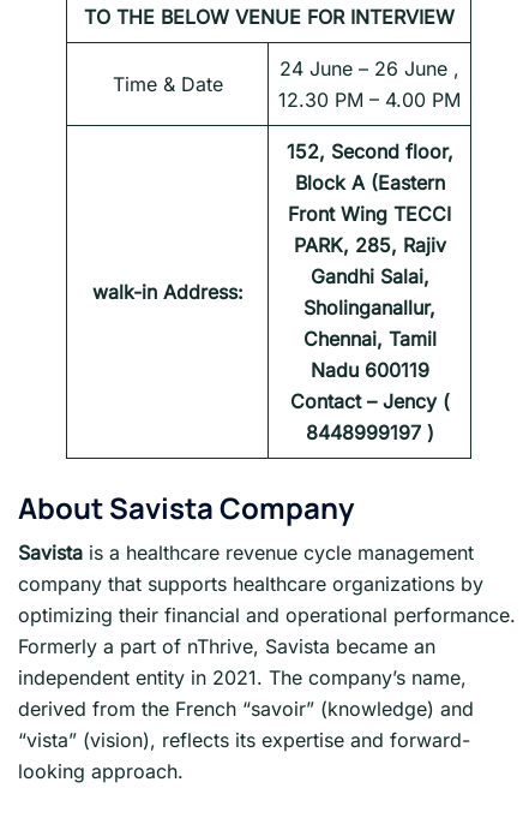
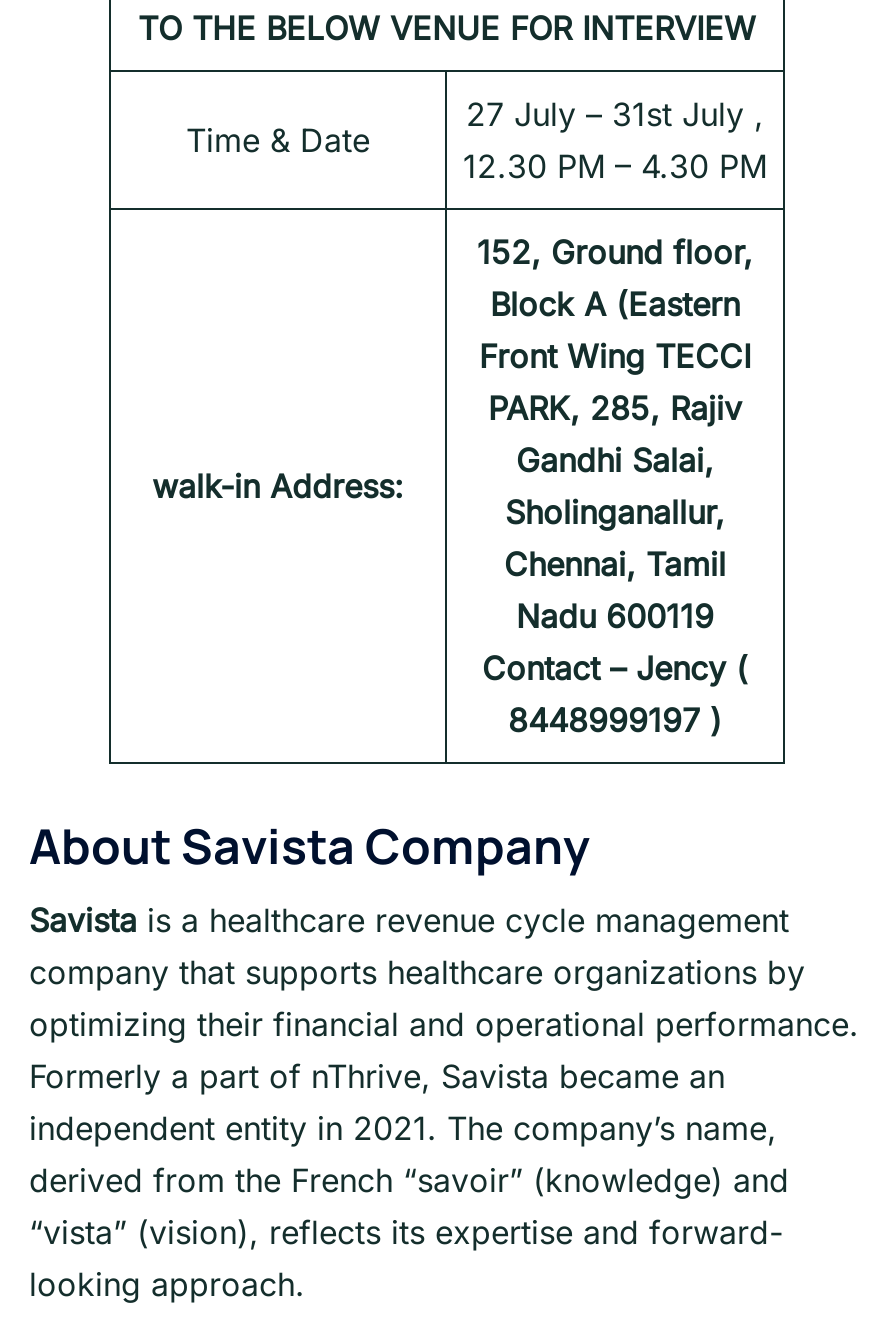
- 24 June – 26 June ,
- 12.30 PM – 4.00 PM
+ 27 July – 31st July ,
+ 12.30 PM – 4.30 PM

- 152, Second floor,
+ 152, Ground floor,
